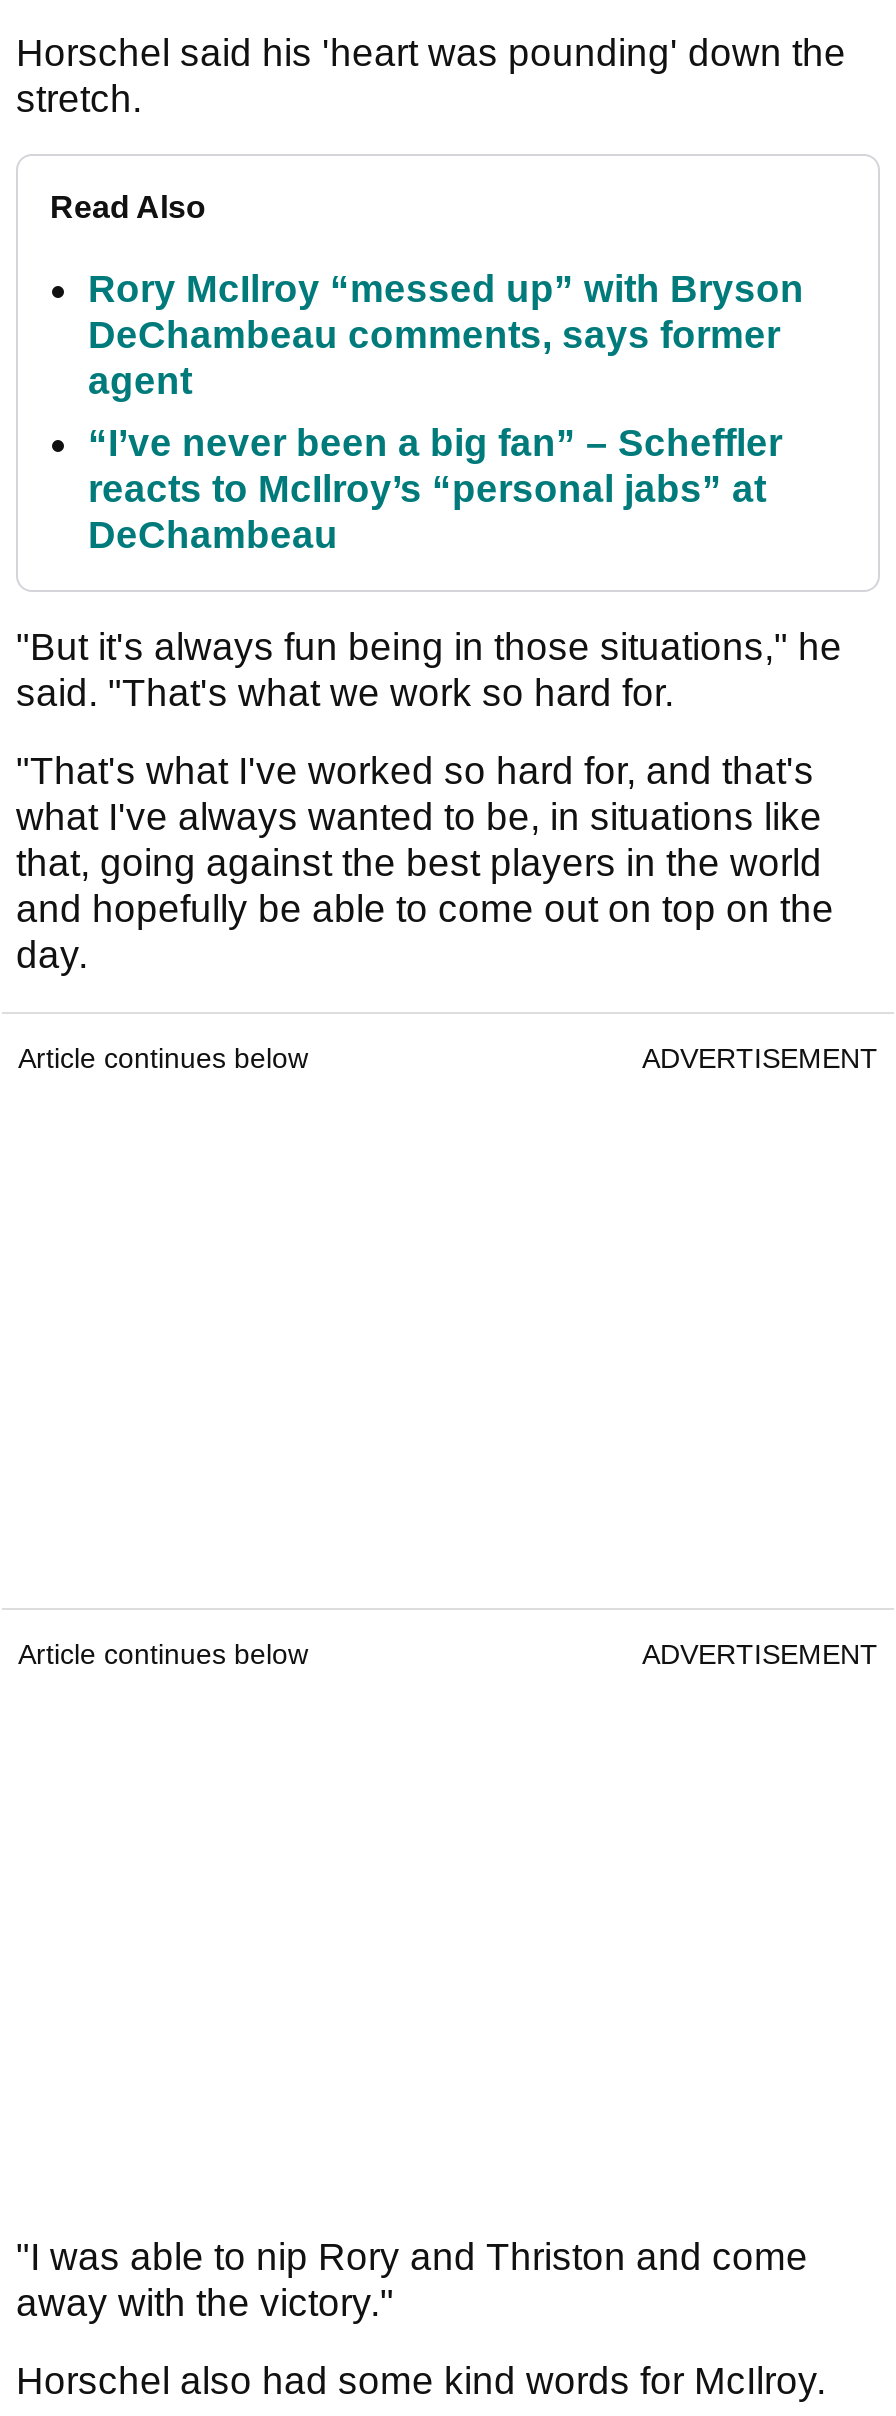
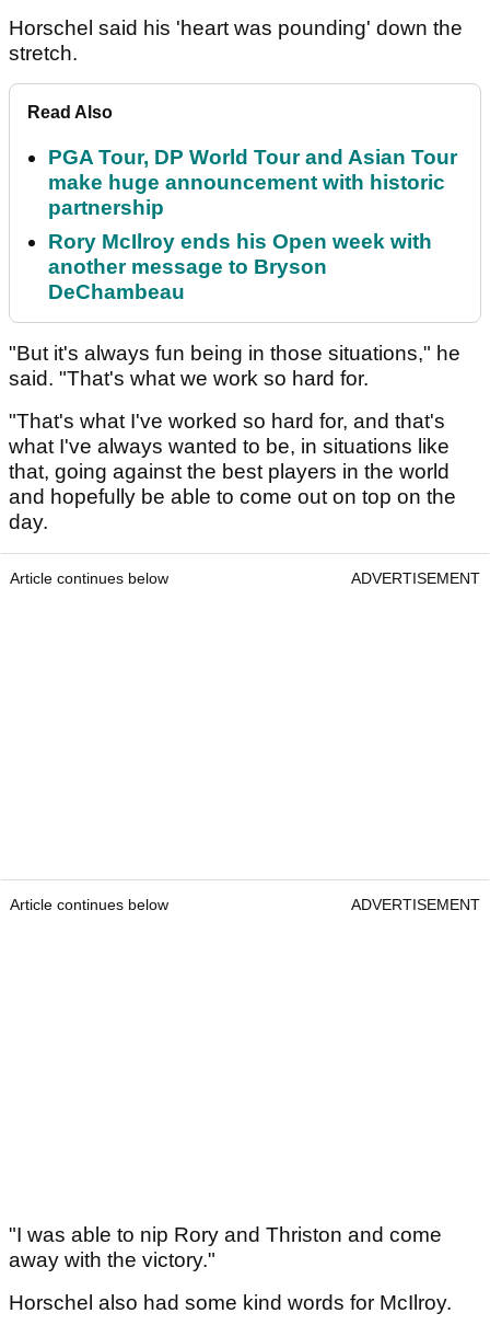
- Rory McIlroy “messed up” with Bryson
- DeChambeau comments, says former
- agent
+ PGA Tour, DP World Tour and Asian Tour
+ make huge announcement with historic
+ partnership

- “I’ve never been a big fan” – Scheffler
- reacts to McIlroy’s “personal jabs” at
+ Rory McIlroy ends his Open week with
+ another message to Bryson
